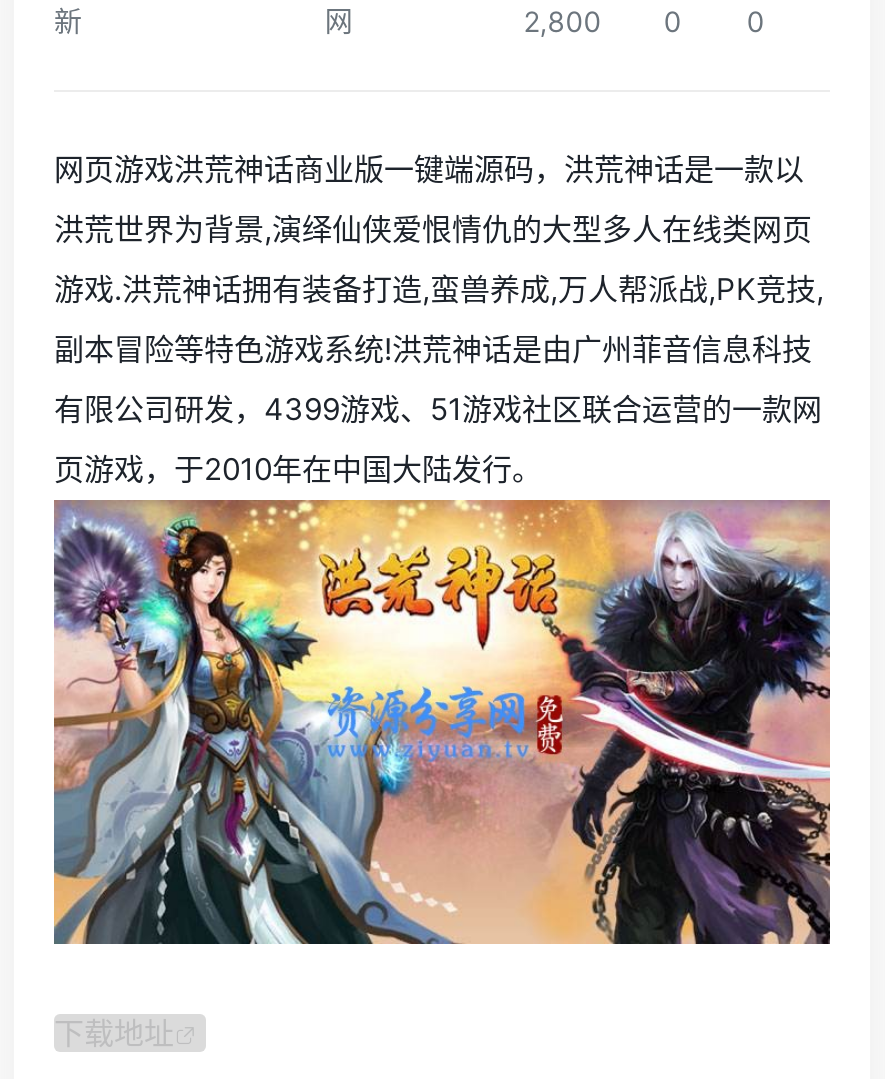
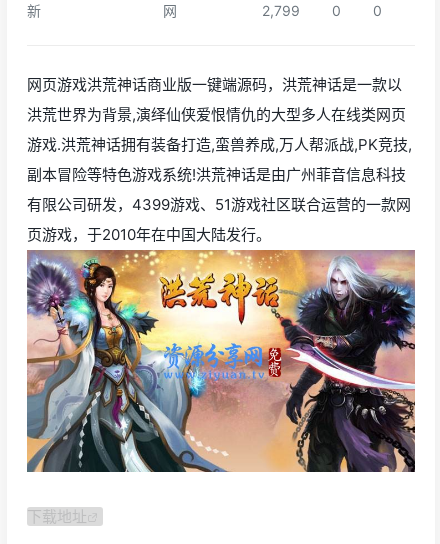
- 2,800 0 0
+ 2,799 0 0
